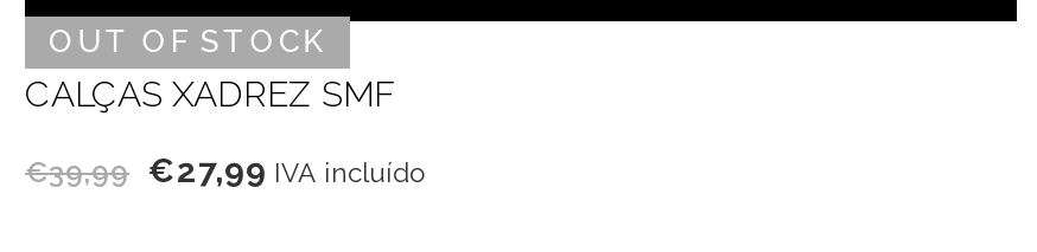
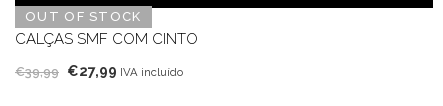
- CALÇAS XADREZ SMF
+ CALÇAS SMF COM CINTO
